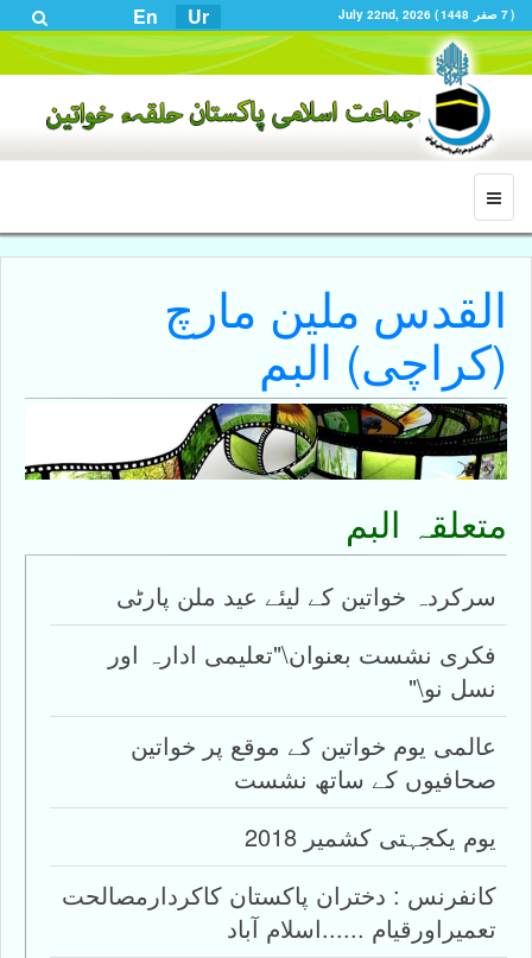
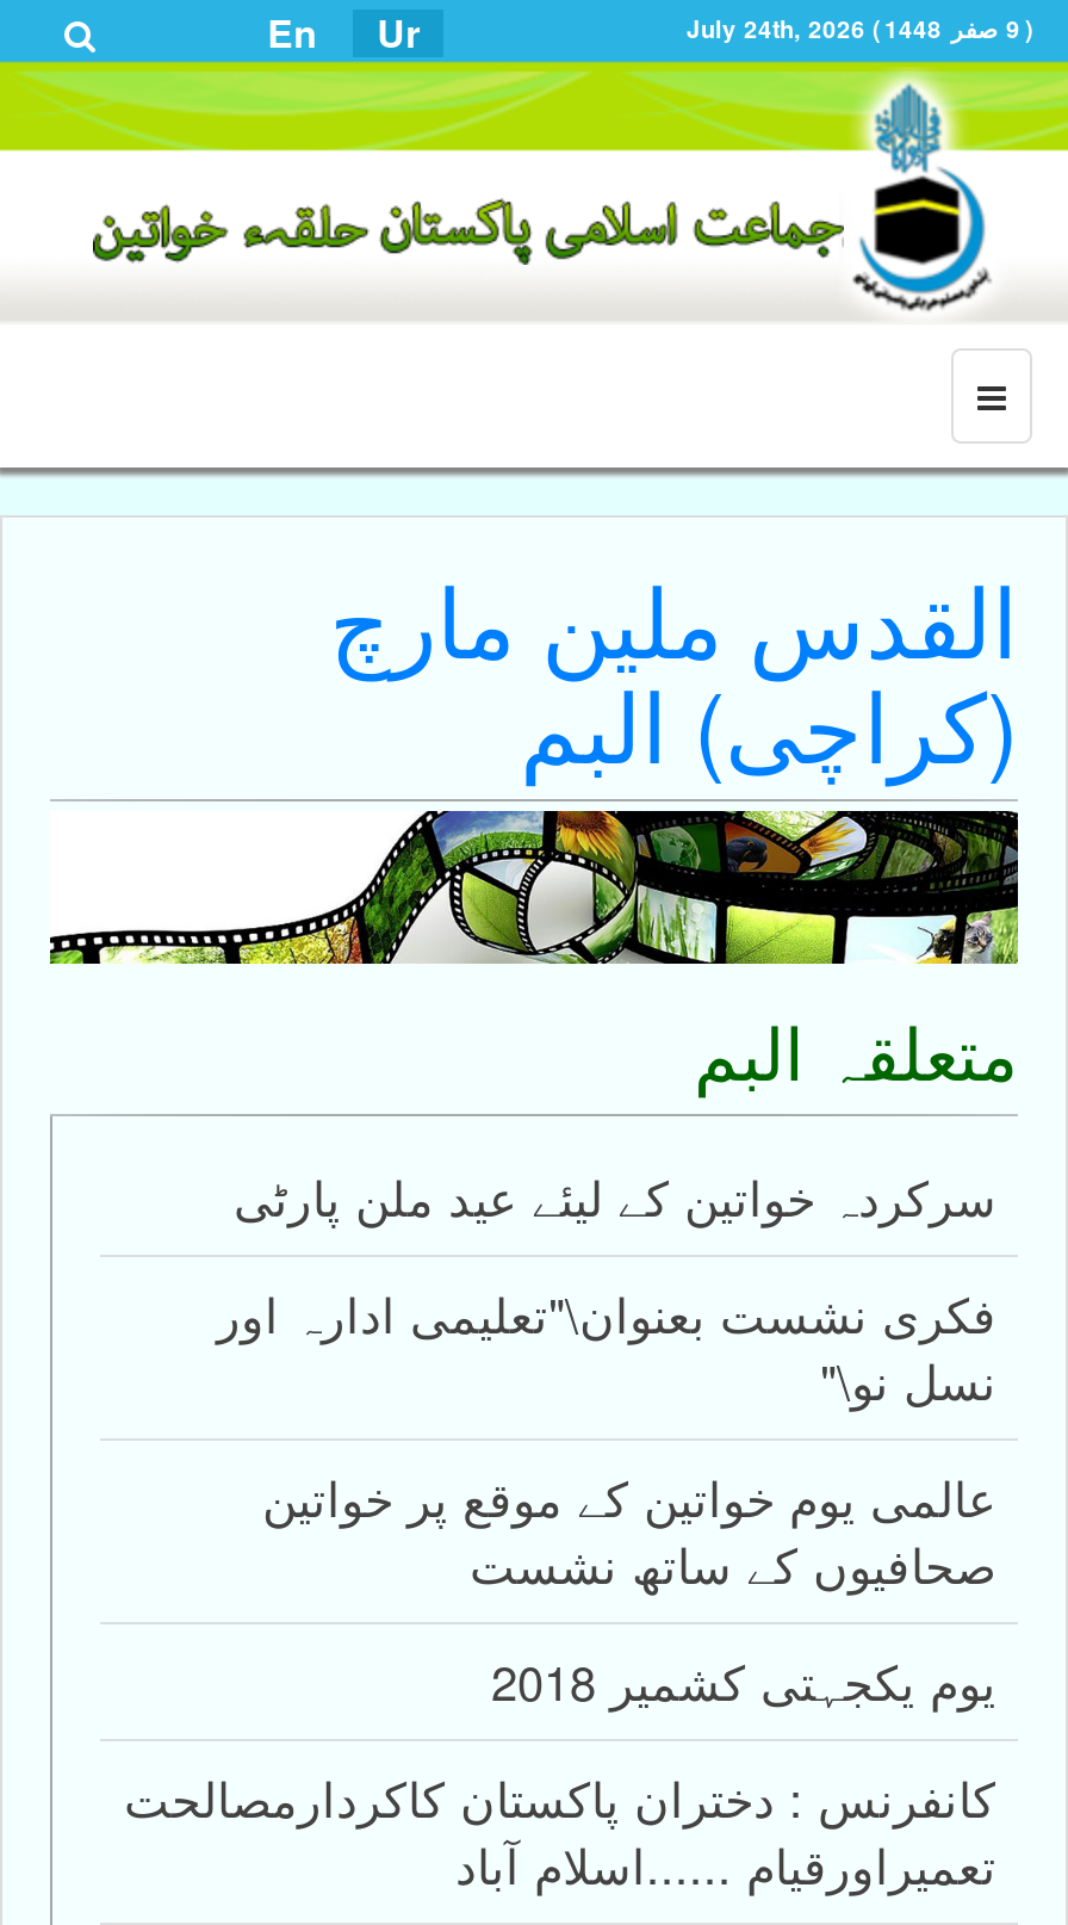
- July 22nd, 2026 ( 1448 صفر 7 )
+ July 24th, 2026 ( 1448 صفر 9 )
